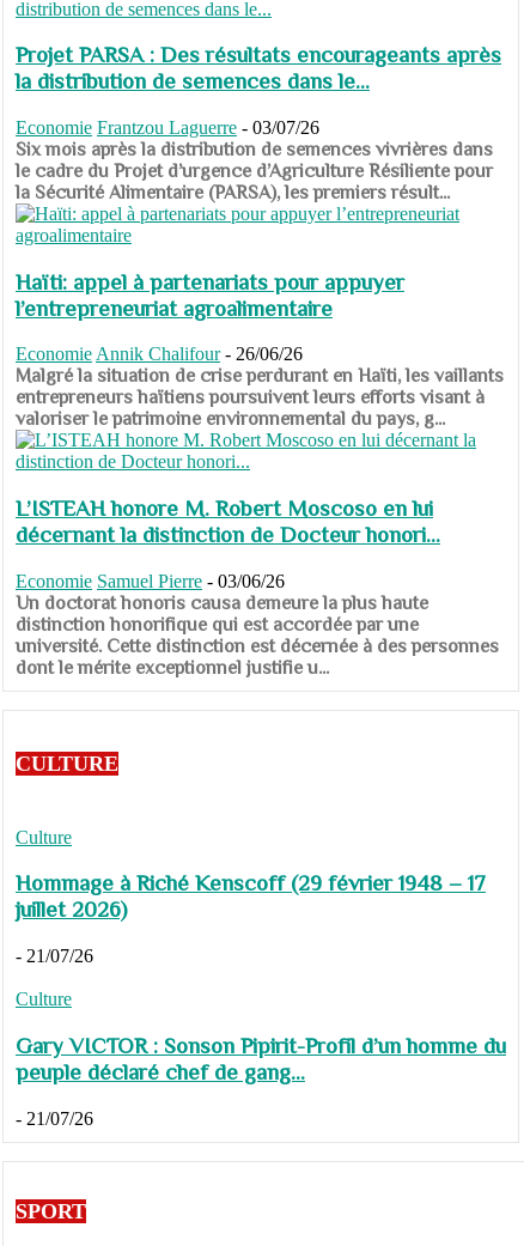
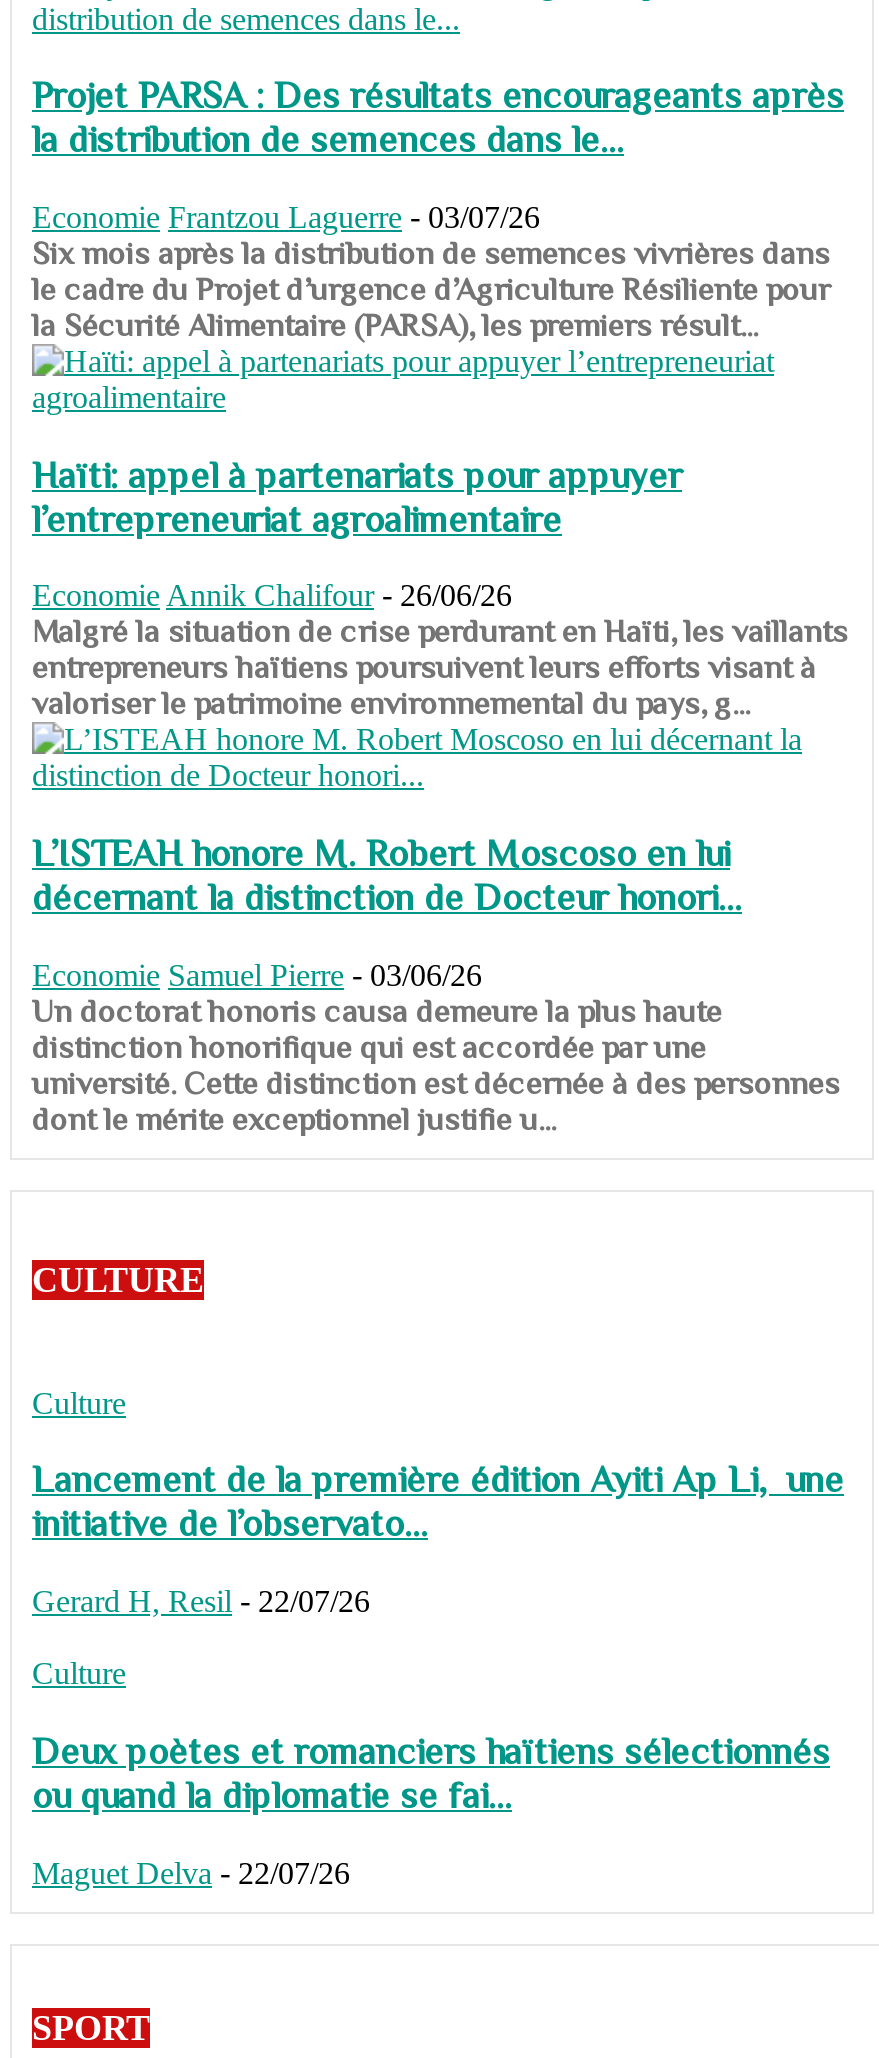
- Hommage à Riché Kenscoff (29 février 1948 – 17
- juillet 2026)
+ Lancement de la première édition Ayiti Ap Li, une
+ initiative de l’observato...

- - 21/07/26
+ Gerard H, Resil - 22/07/26

- Gary VICTOR : Sonson Pipirit-Profil d’un homme du
- peuple déclaré chef de gang...
+ Deux poètes et romanciers haïtiens sélectionnés
+ ou quand la diplomatie se fai...

- - 21/07/26
+ Maguet Delva - 22/07/26
